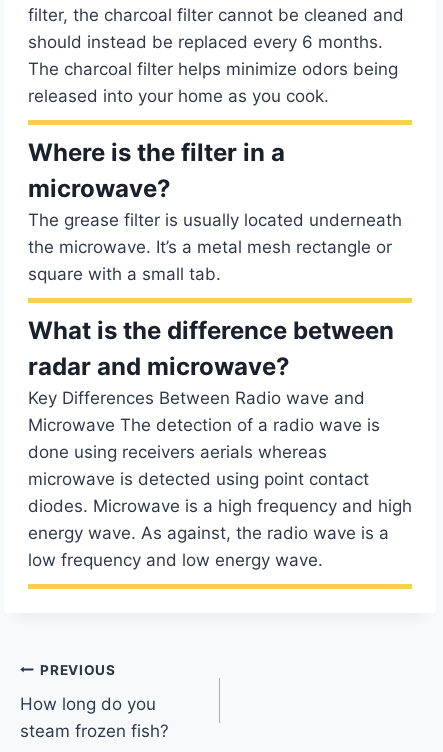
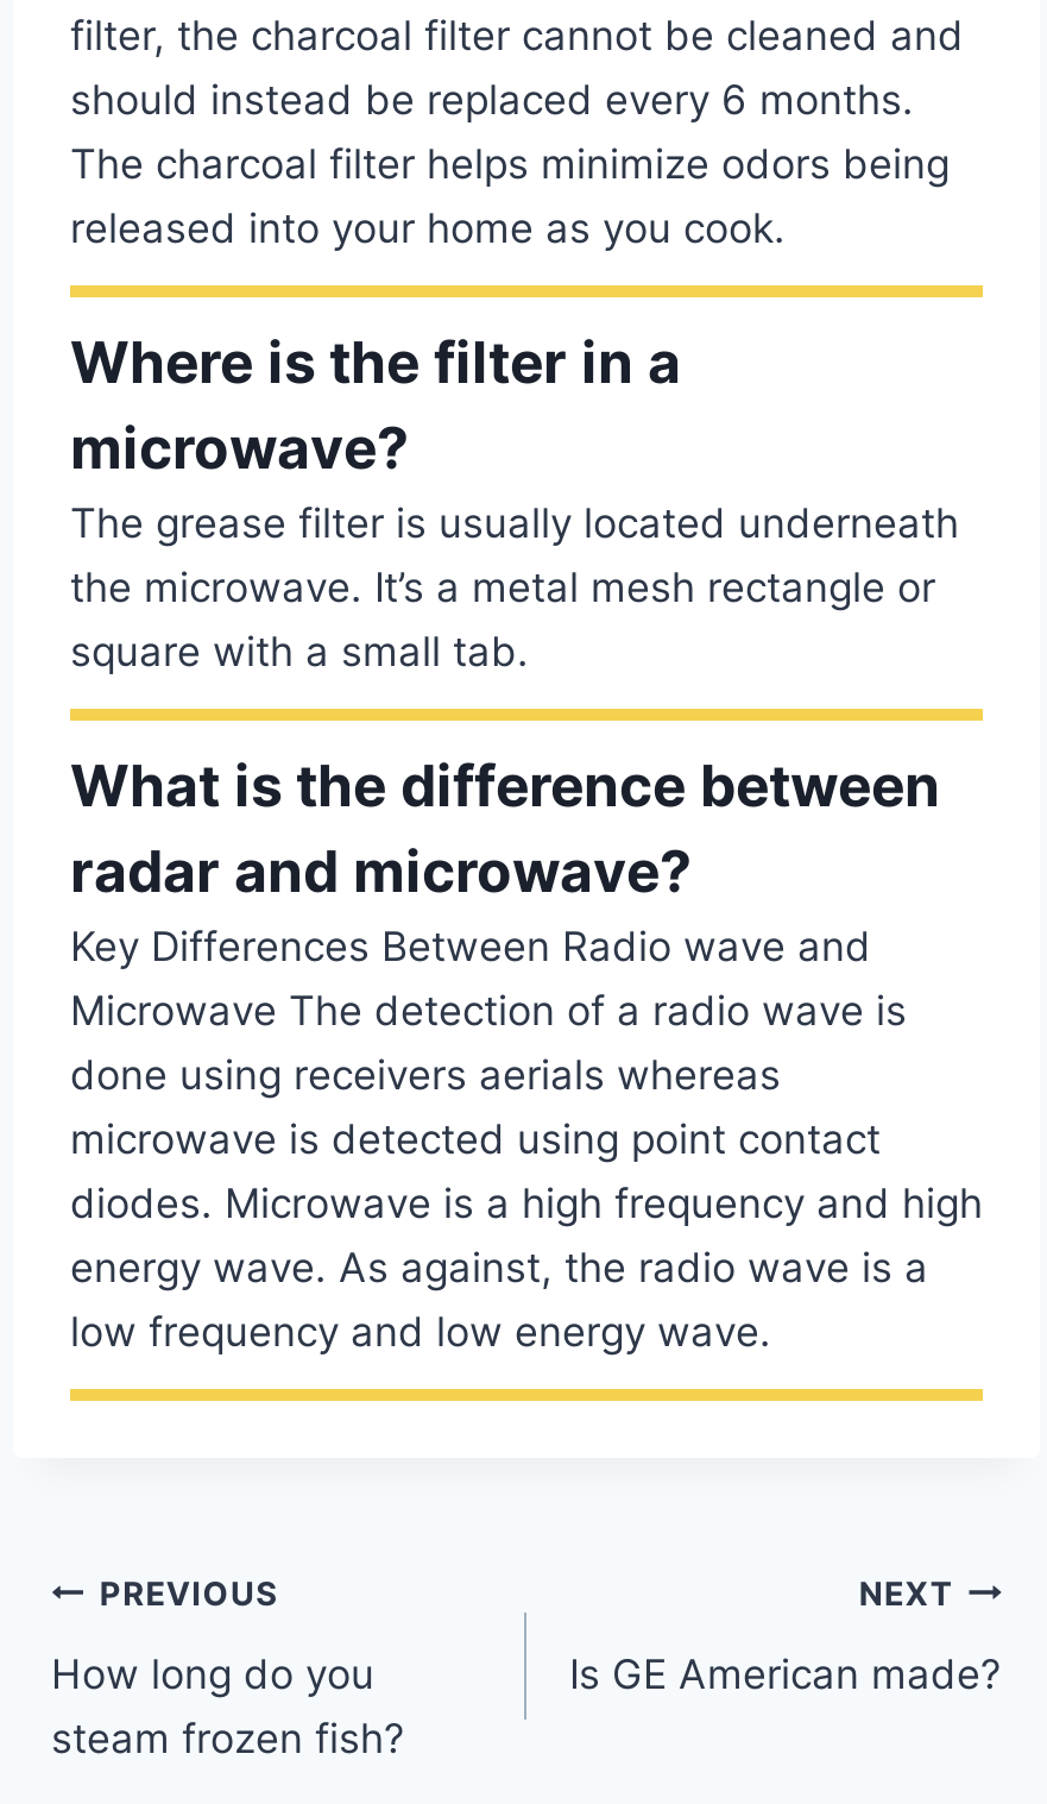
+ NEXT
+ Is GE American made?
